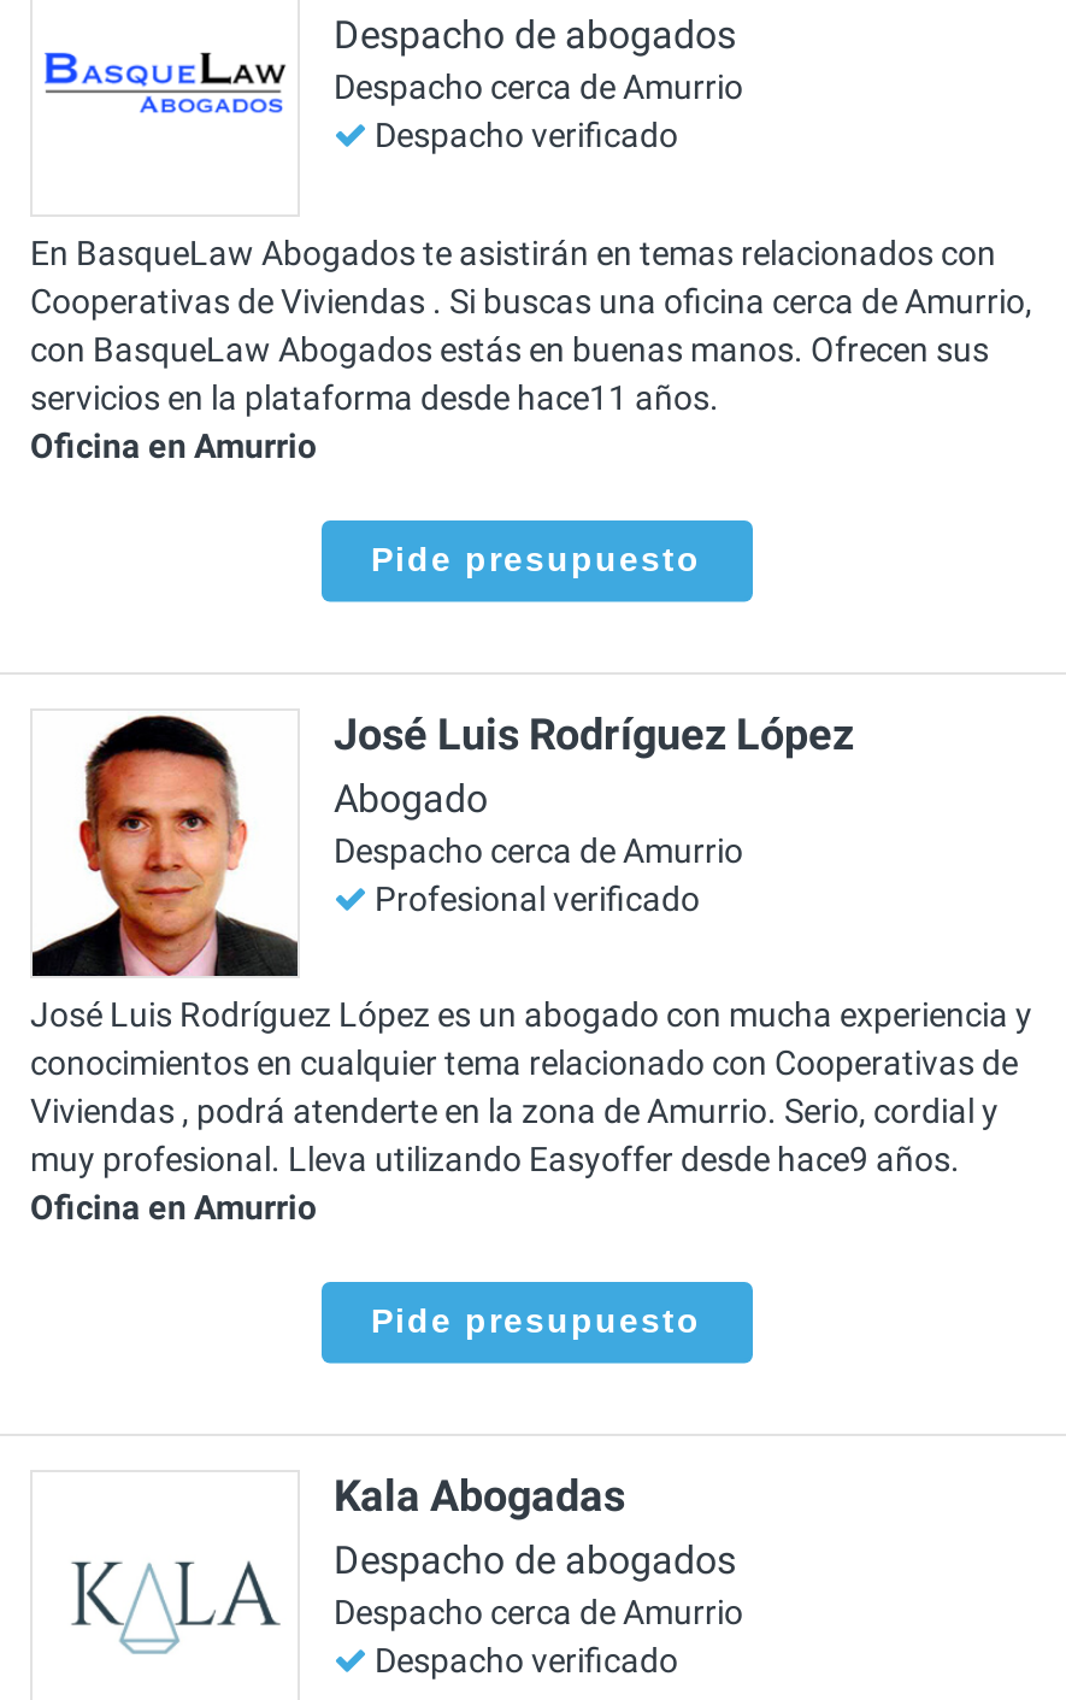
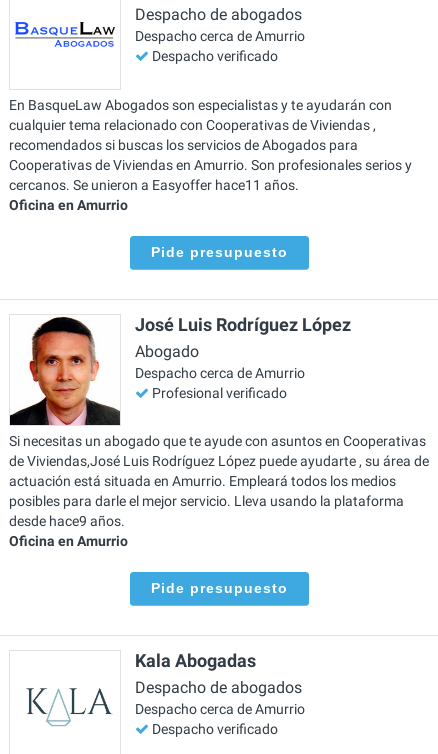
- En BasqueLaw Abogados te asistirán en temas relacionados con
- Cooperativas de Viviendas . Si buscas una oficina cerca de Amurrio,
- con BasqueLaw Abogados estás en buenas manos. Ofrecen sus
- servicios en la plataforma desde hace11 años.
+ En BasqueLaw Abogados son especialistas y te ayudarán con
+ cualquier tema relacionado con Cooperativas de Viviendas ,
+ recomendados si buscas los servicios de Abogados para
+ Cooperativas de Viviendas en Amurrio. Son profesionales serios y
+ cercanos. Se unieron a Easyoffer hace11 años.

- José Luis Rodríguez López es un abogado con mucha experiencia y
- conocimientos en cualquier tema relacionado con Cooperativas de
- Viviendas , podrá atenderte en la zona de Amurrio. Serio, cordial y
- muy profesional. Lleva utilizando Easyoffer desde hace9 años.
+ Si necesitas un abogado que te ayude con asuntos en Cooperativas
+ de Viviendas,José Luis Rodríguez López puede ayudarte , su área de
+ actuación está situada en Amurrio. Empleará todos los medios
+ posibles para darle el mejor servicio. Lleva usando la plataforma
+ desde hace9 años.
